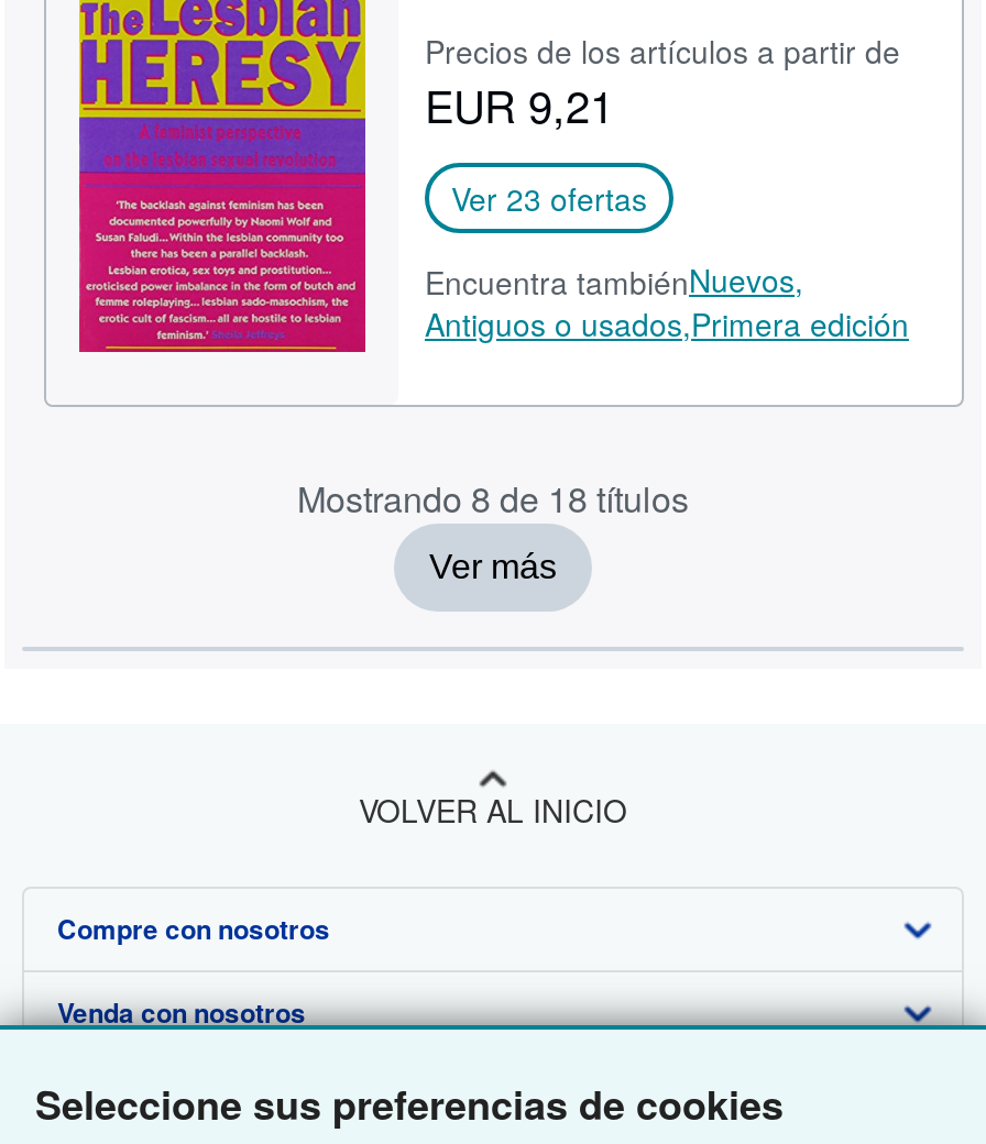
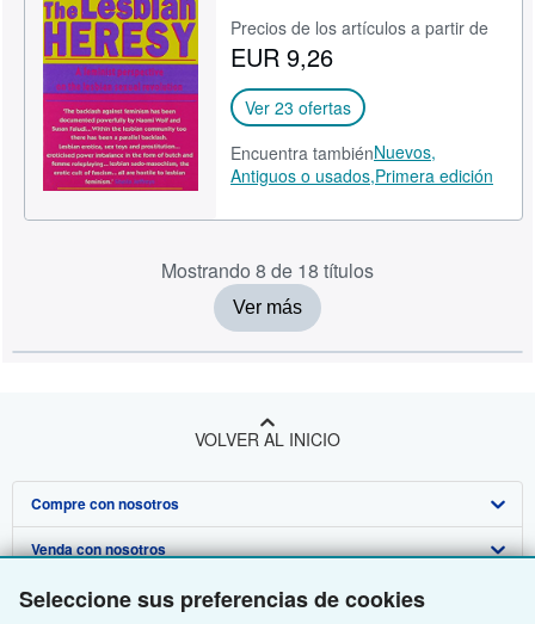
- EUR 9,21
+ EUR 9,26
